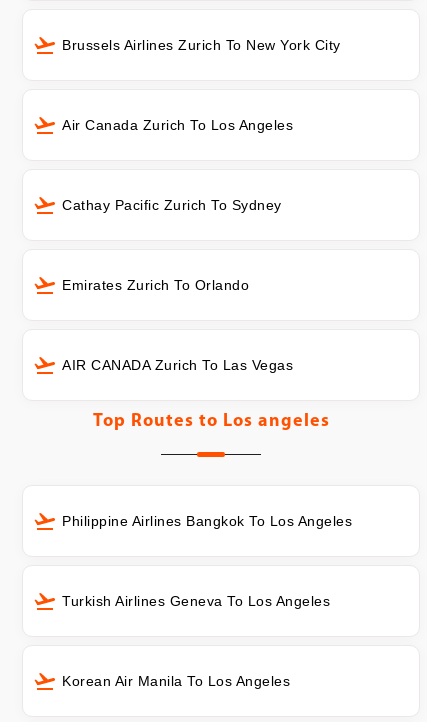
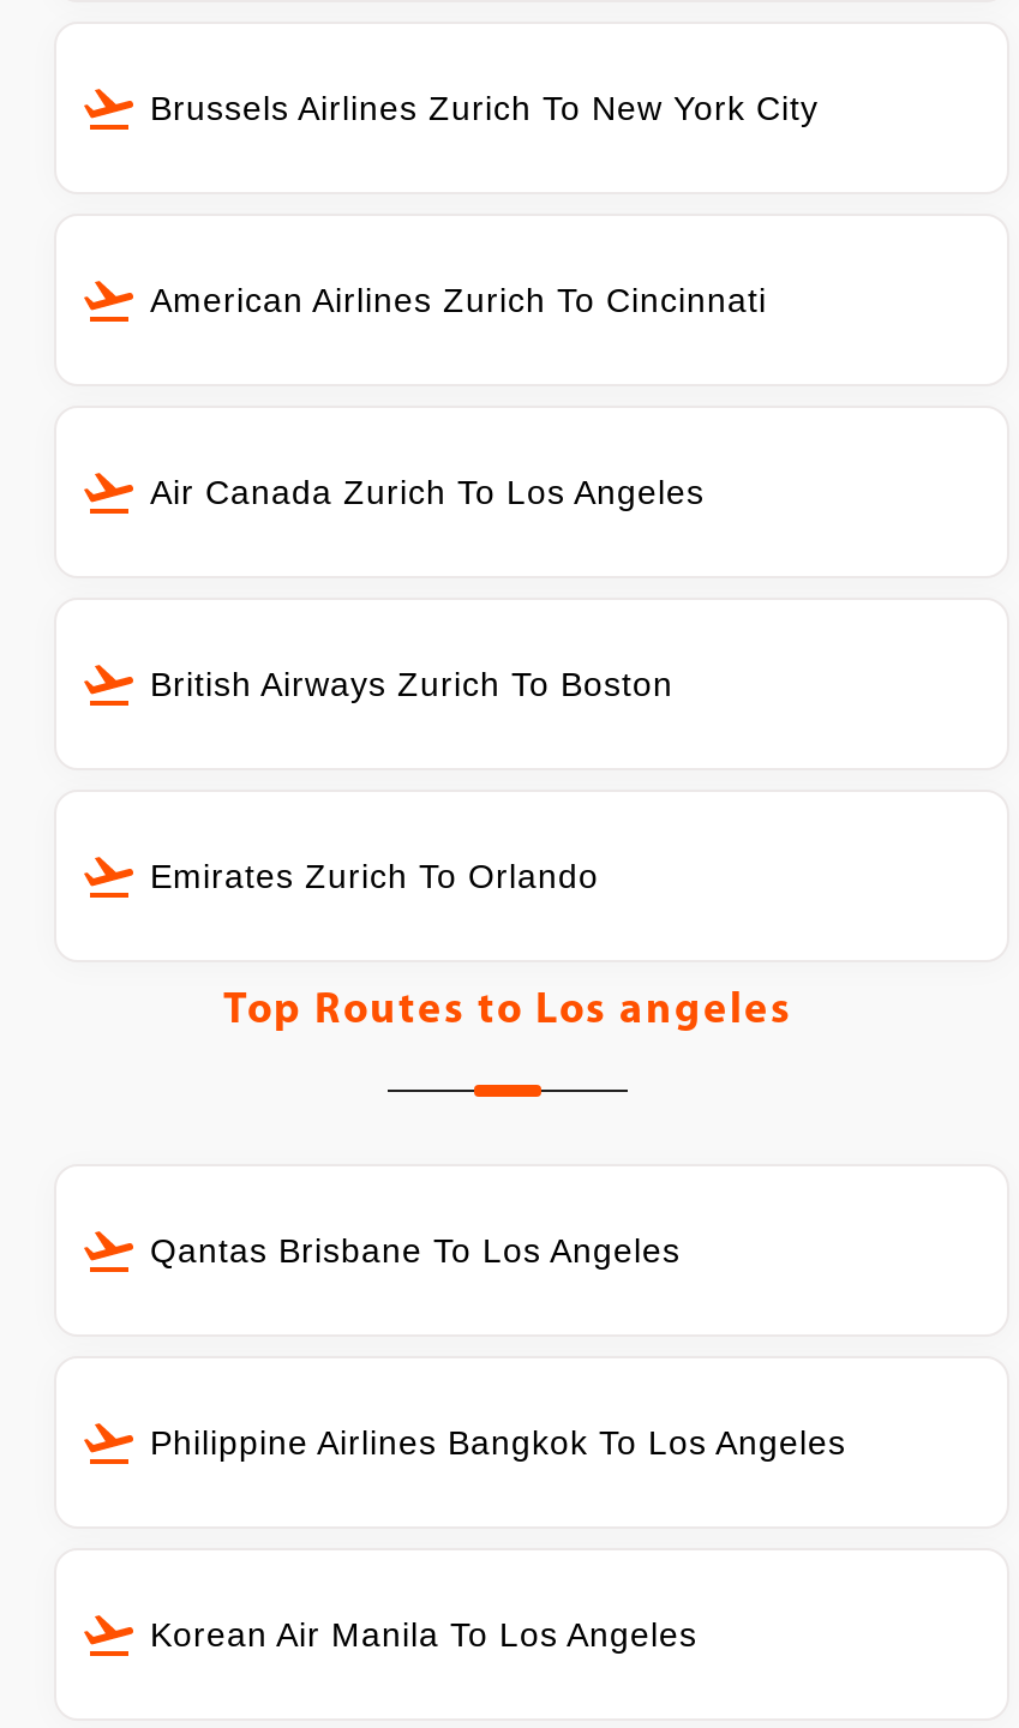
+ American Airlines Zurich To Cincinnati

moved down: Air Canada Zurich To Los Angeles

- Cathay Pacific Zurich To Sydney
+ British Airways Zurich To Boston

moved down: Emirates Zurich To Orlando

- AIR CANADA Zurich To Las Vegas

+ Qantas Brisbane To Los Angeles

moved down: Philippine Airlines Bangkok To Los Angeles

- Turkish Airlines Geneva To Los Angeles
